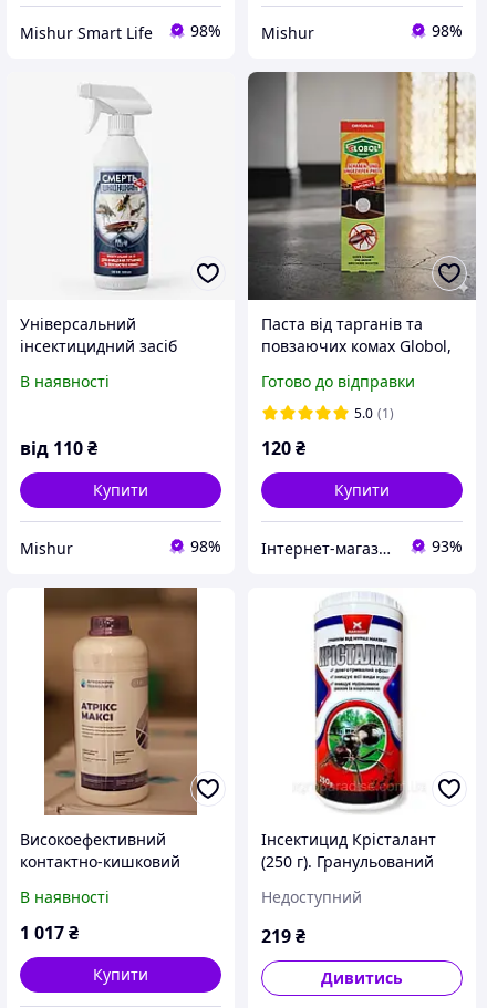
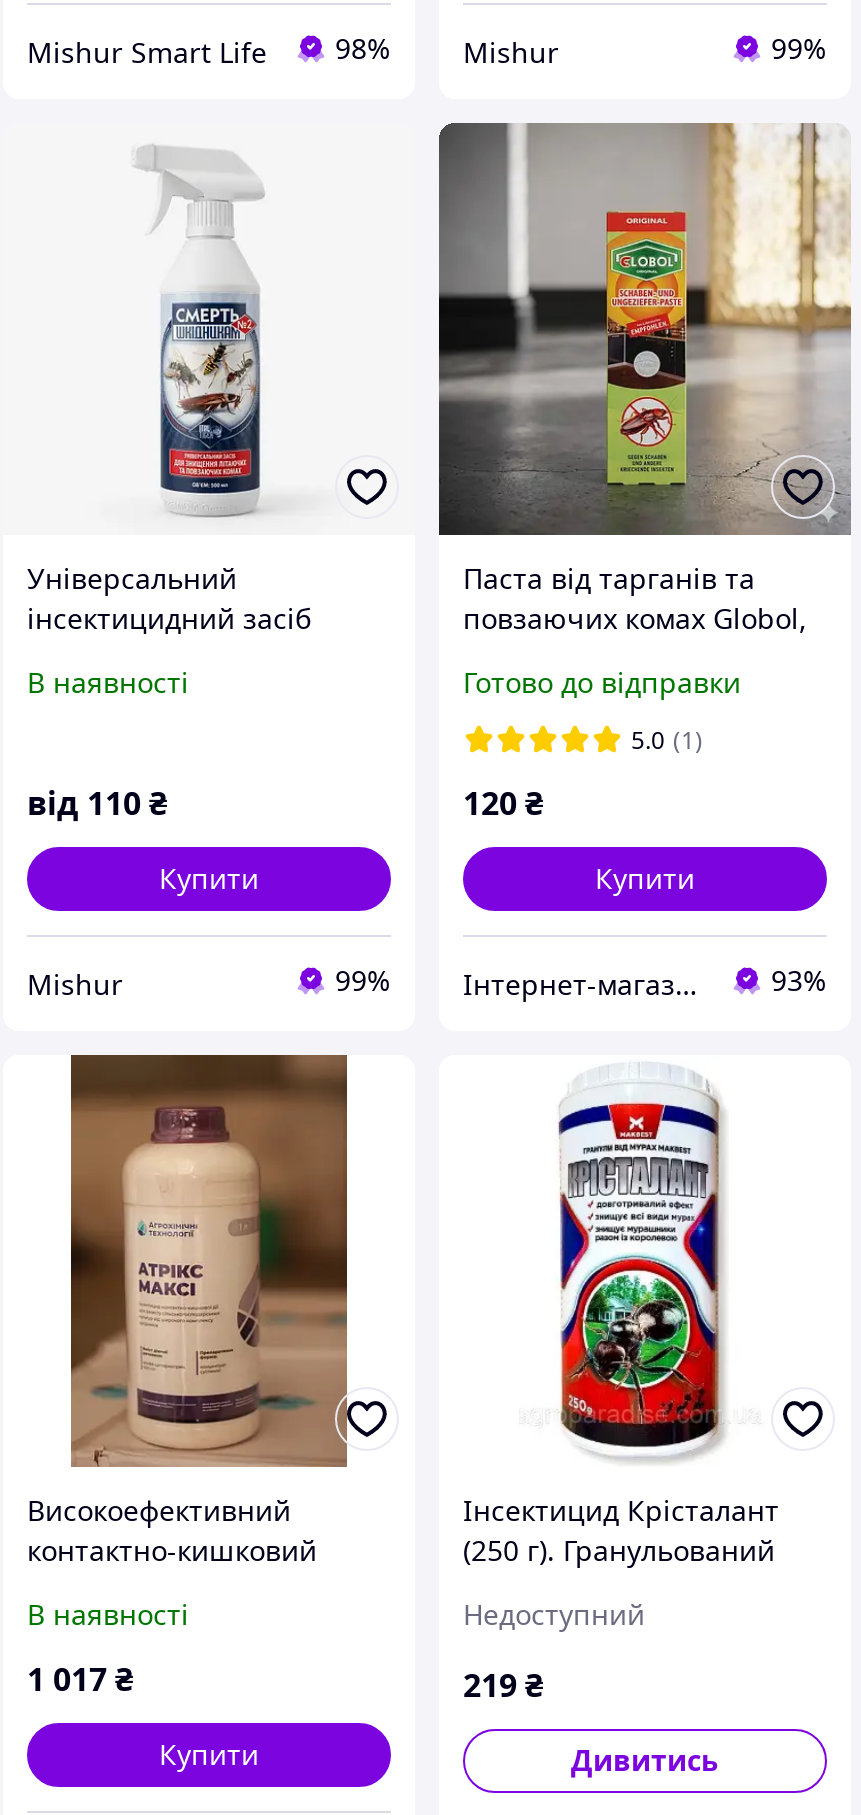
- 98%
+ 99%

- 98%
+ 99%
